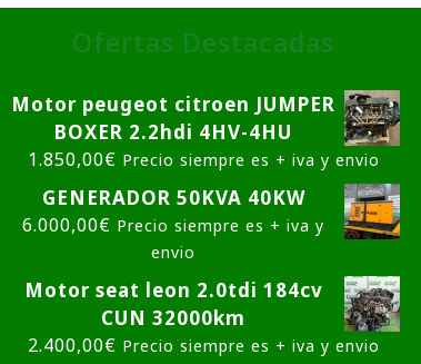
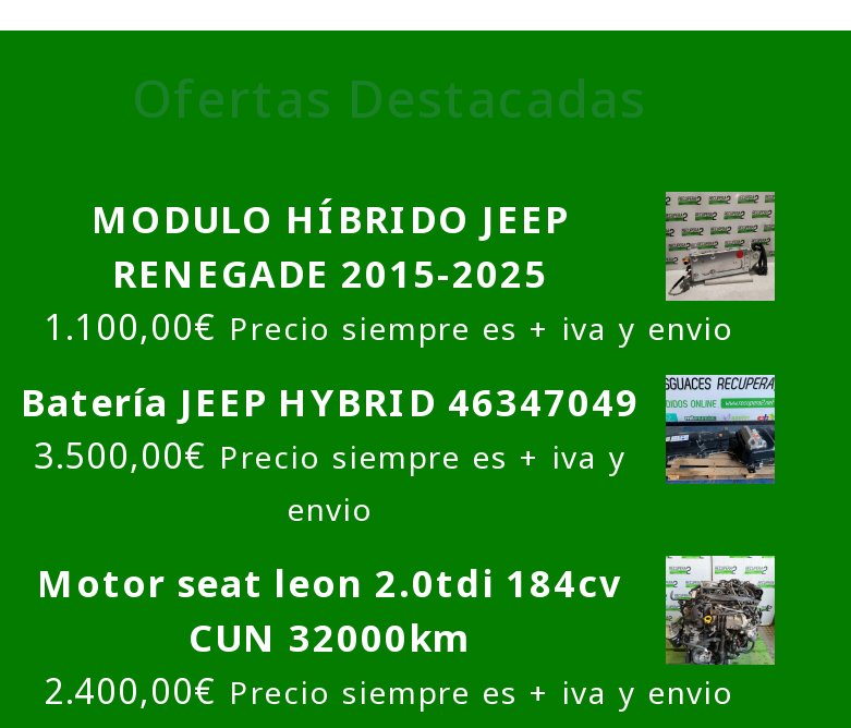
- [image]
- Motor peugeot citroen JUMPER
- BOXER 2.2hdi 4HV-4HU
- 1.850,00€ Precio siempre es + iva y envio
+ [image]
+ MODULO HÍBRIDO JEEP
+ RENEGADE 2015-2025
+ 1.100,00€ Precio siempre es + iva y envio

- [image]
- GENERADOR 50KVA 40KW
- 6.000,00€ Precio siempre es + iva y
+ [image]
+ Batería JEEP HYBRID 46347049
+ 3.500,00€ Precio siempre es + iva y
